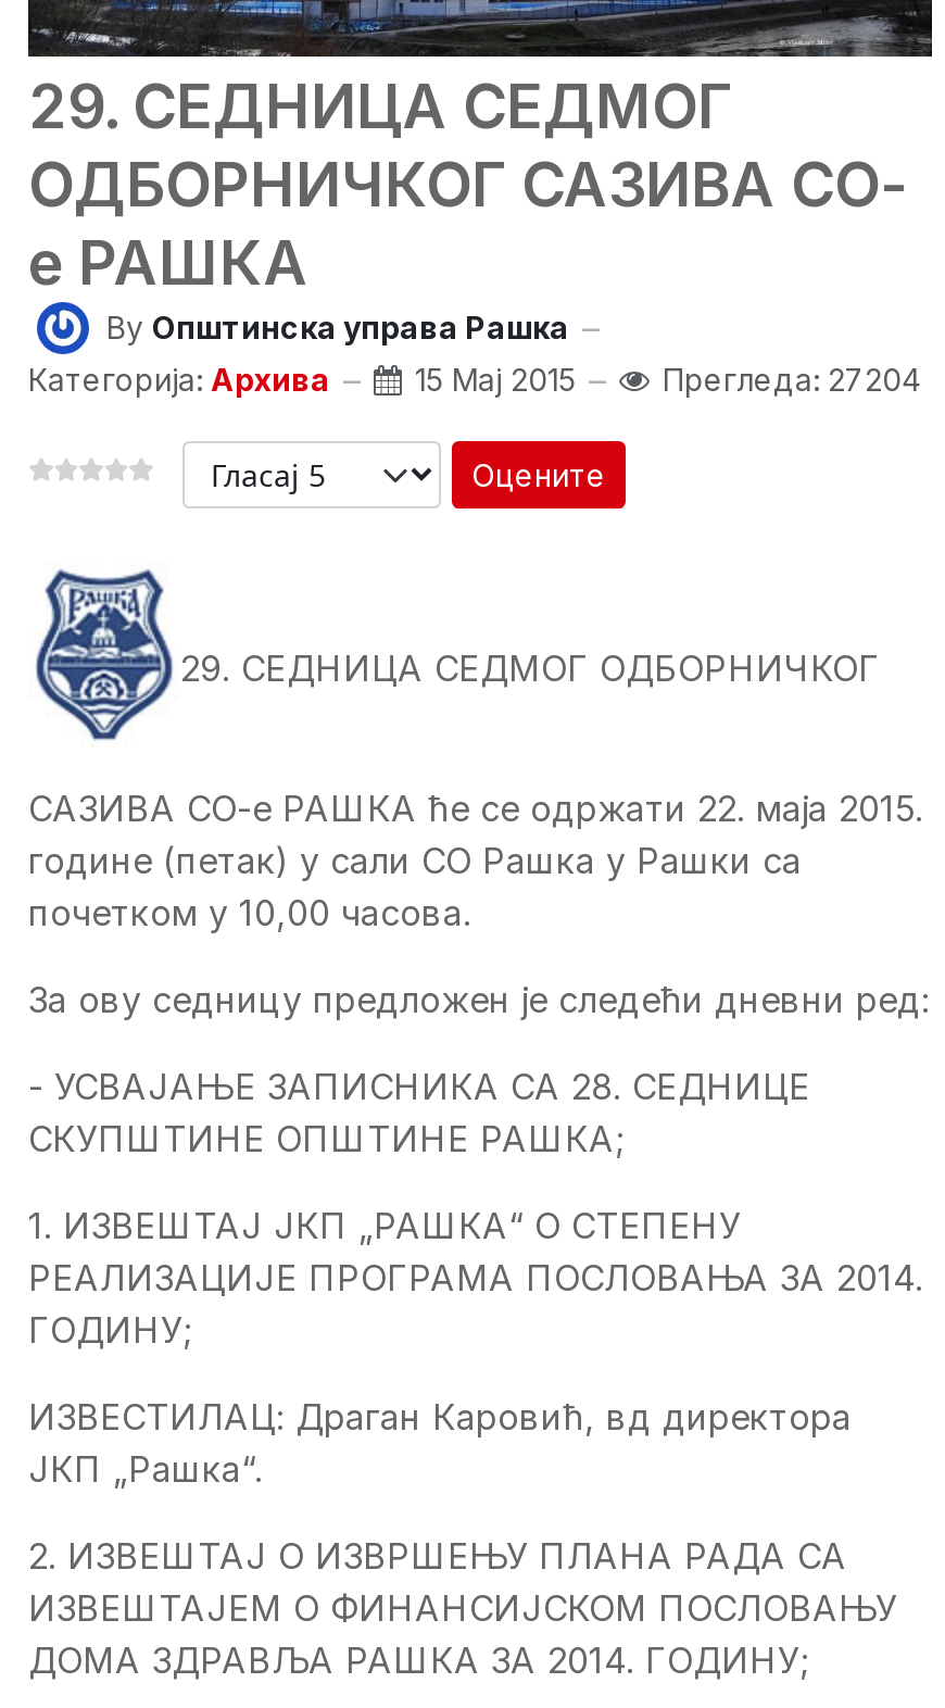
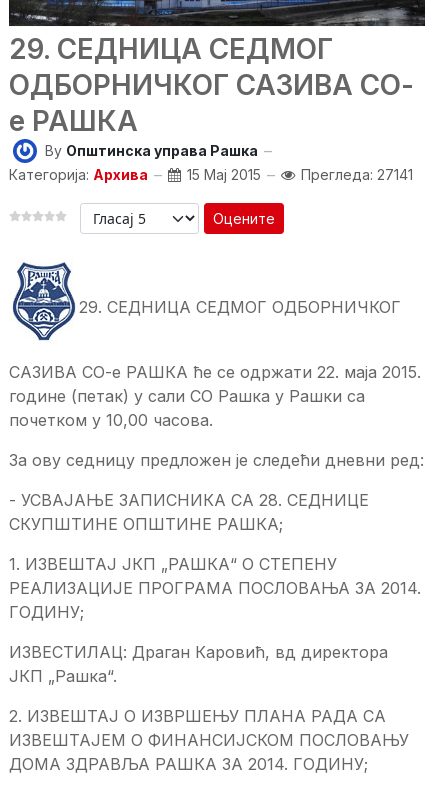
- Прегледа: 27204
+ Прегледа: 27141
